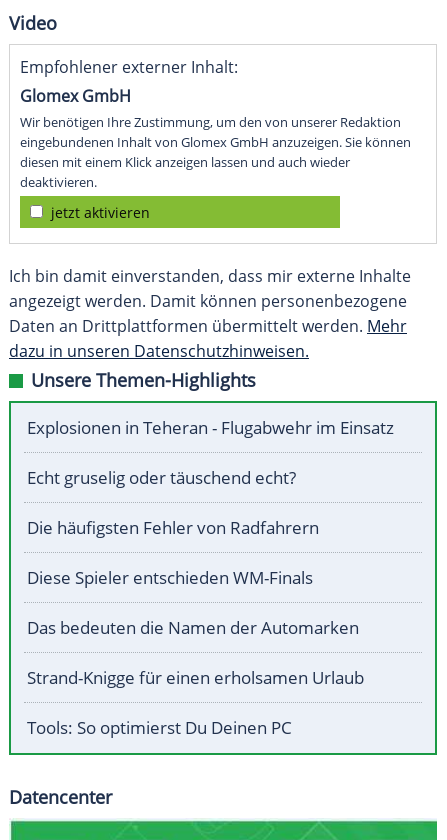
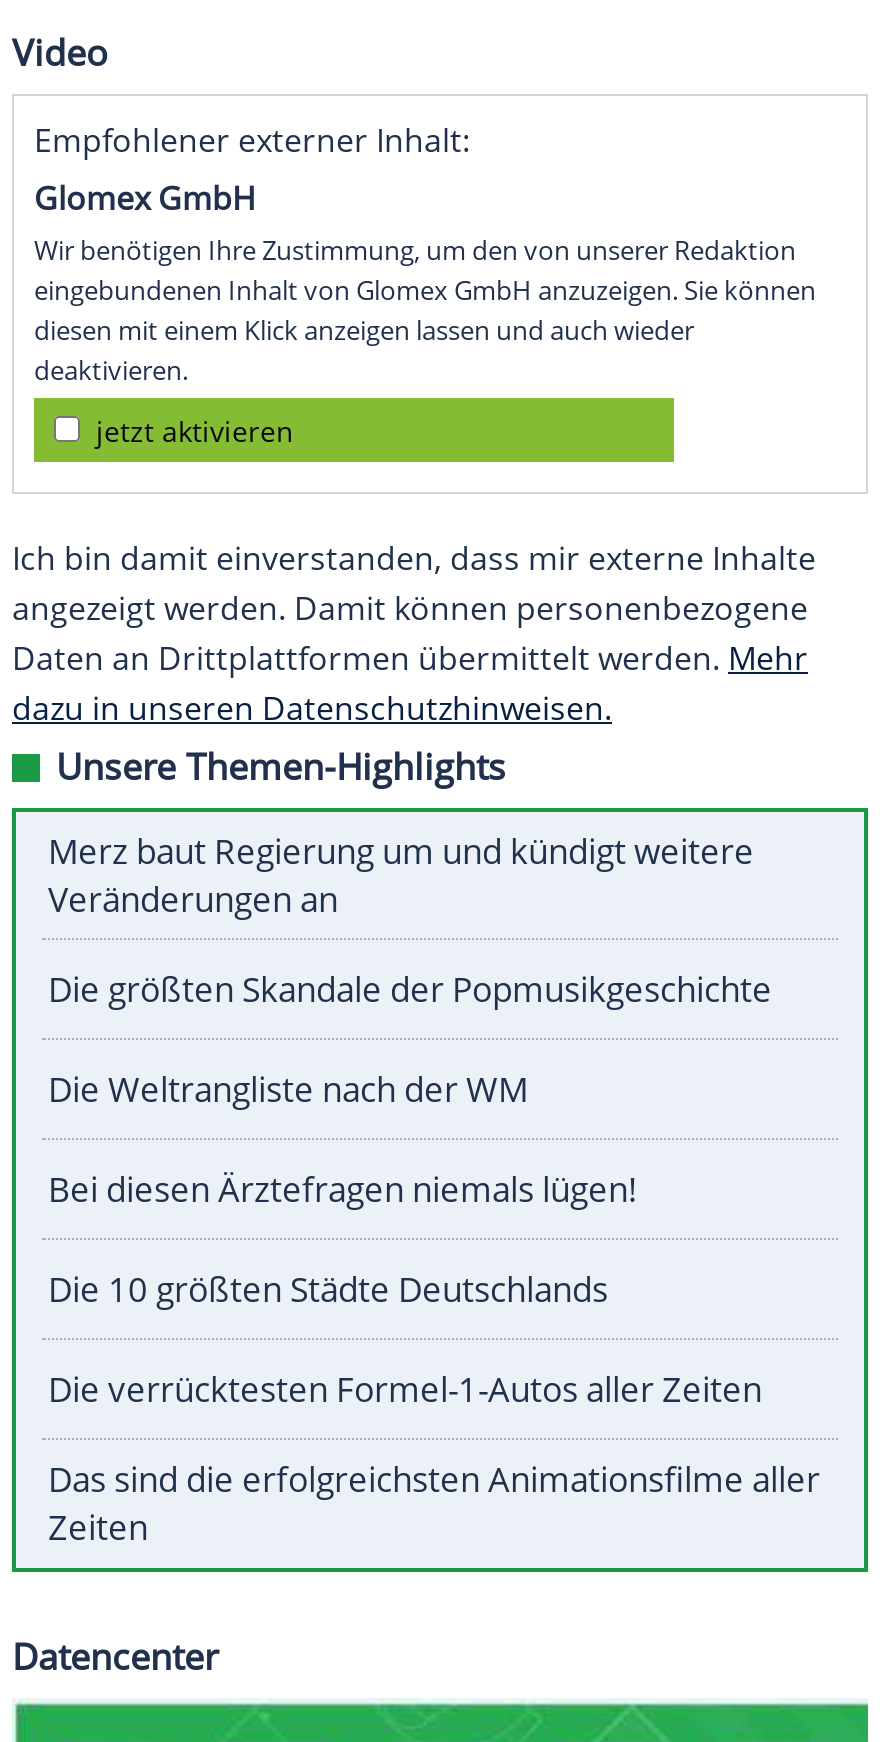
- Explosionen in Teheran - Flugabwehr im Einsatz
+ Merz baut Regierung um und kündigt weitere
+ Veränderungen an

- Echt gruselig oder täuschend echt?
+ Die größten Skandale der Popmusikgeschichte

- Die häufigsten Fehler von Radfahrern
+ Die Weltrangliste nach der WM

- Diese Spieler entschieden WM-Finals
+ Bei diesen Ärztefragen niemals lügen!

- Das bedeuten die Namen der Automarken
+ Die 10 größten Städte Deutschlands

- Strand-Knigge für einen erholsamen Urlaub
+ Die verrücktesten Formel-1-Autos aller Zeiten

- Tools: So optimierst Du Deinen PC
+ Das sind die erfolgreichsten Animationsfilme aller
+ Zeiten
